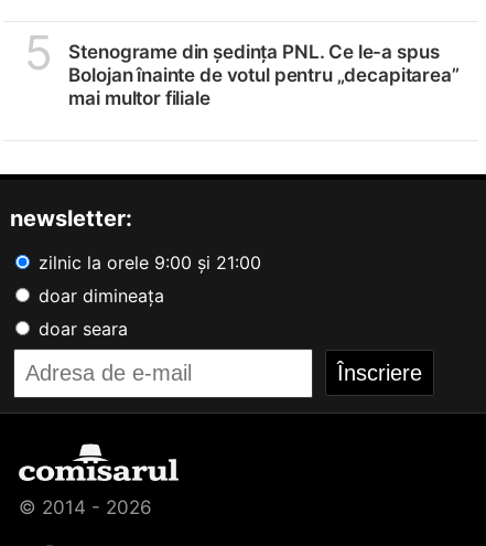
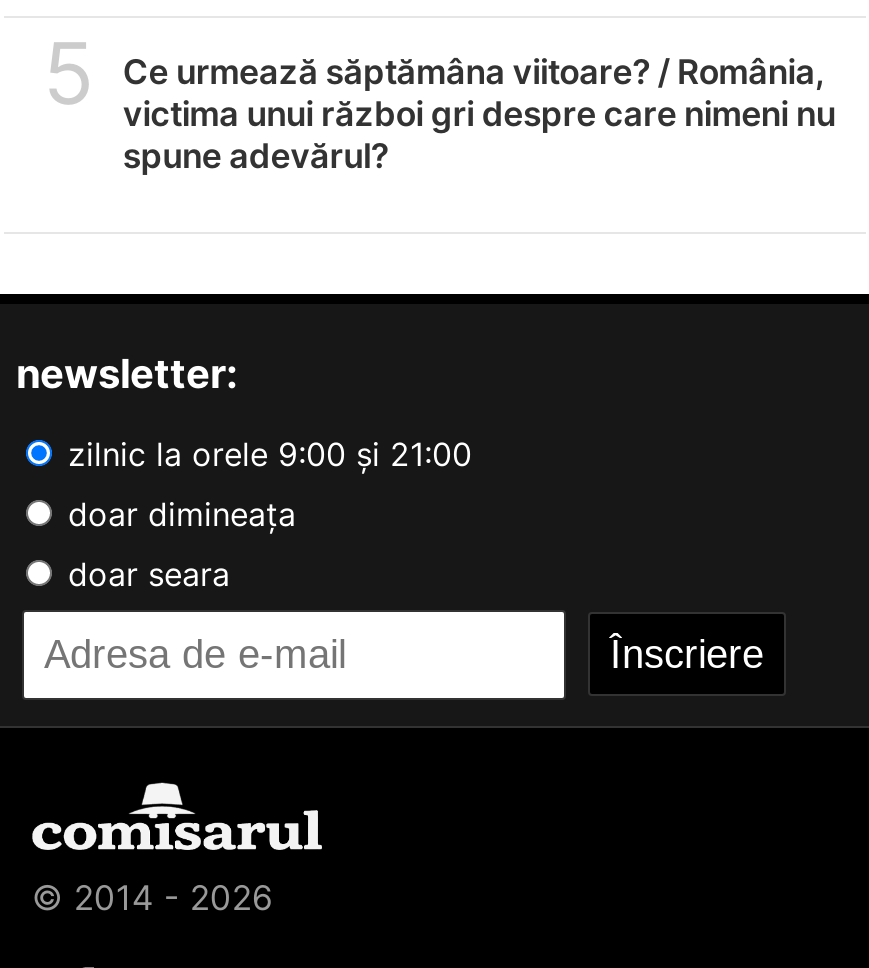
- Stenograme din ședința PNL. Ce le-a spus
- Bolojan înainte de votul pentru „decapitarea”
- mai multor filiale
+ Ce urmează săptămâna viitoare? / România,
+ victima unui război gri despre care nimeni nu
+ spune adevărul?
